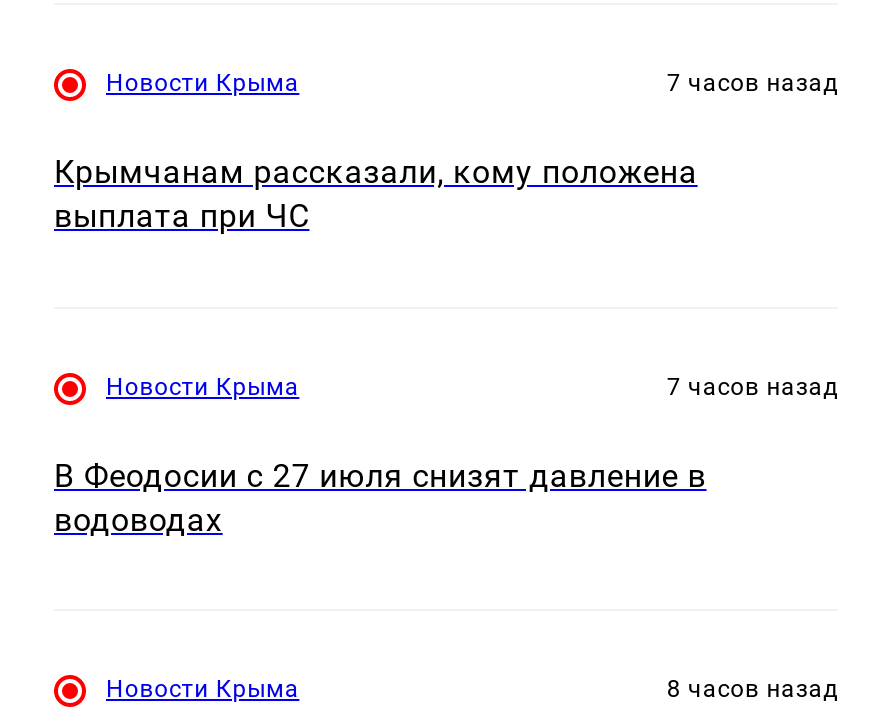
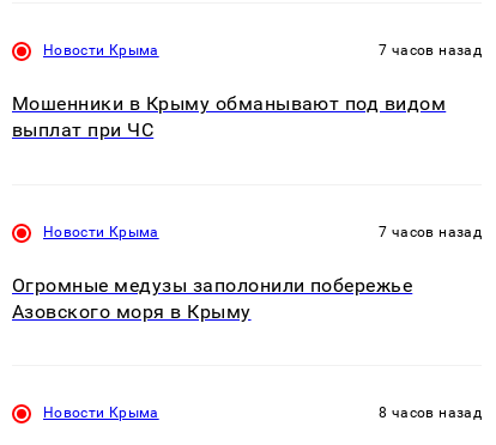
- Крымчанам рассказали, кому положена
- выплата при ЧС
+ Мошенники в Крыму обманывают под видом
+ выплат при ЧС

- В Феодосии с 27 июля снизят давление в
- водоводах
+ Огромные медузы заполонили побережье
+ Азовского моря в Крыму
